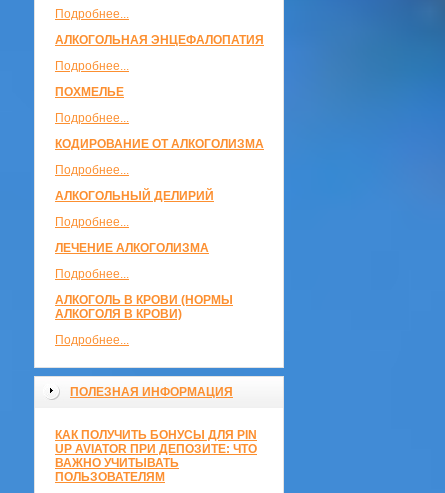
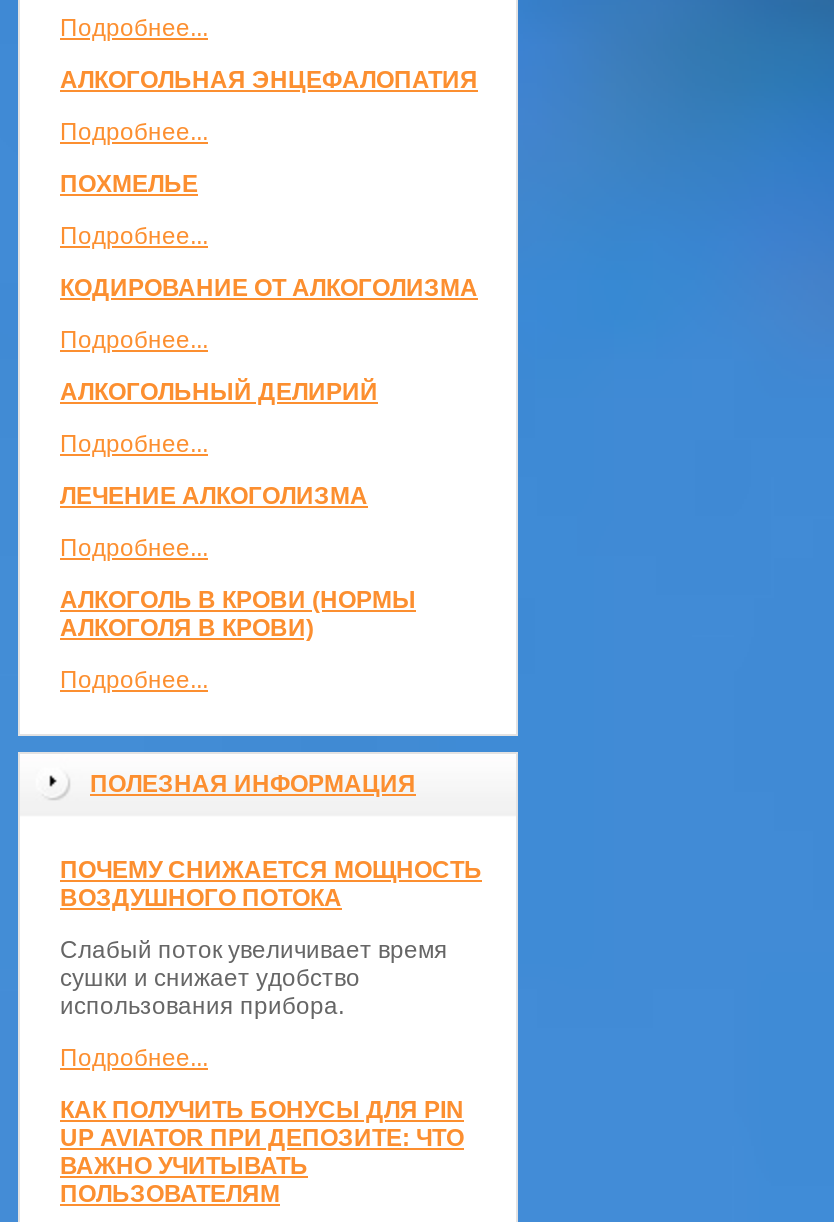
+ ПОЧЕМУ СНИЖАЕТСЯ МОЩНОСТЬ
+ ВОЗДУШНОГО ПОТОКА
+ Слабый поток увеличивает время
+ сушки и снижает удобство
+ использования прибора.
+ Подробнее...
